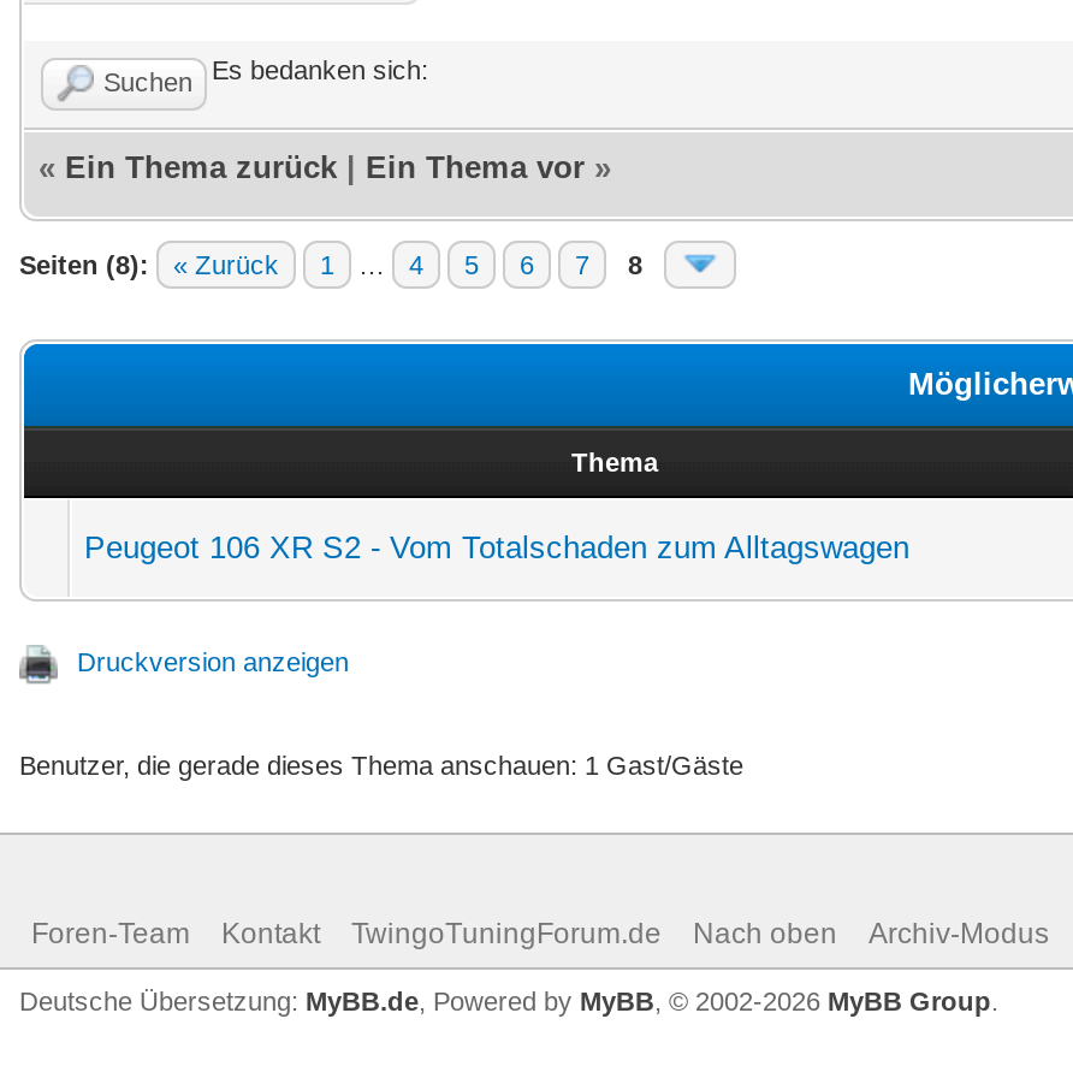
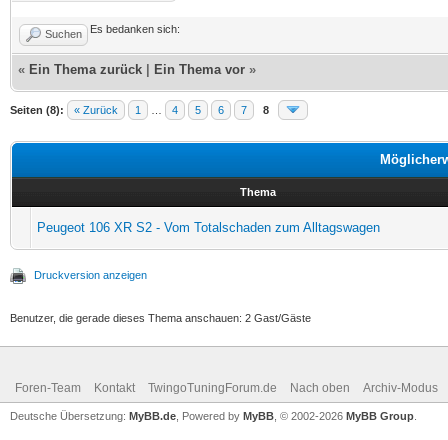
- Benutzer, die gerade dieses Thema anschauen: 1 Gast/Gäste
+ Benutzer, die gerade dieses Thema anschauen: 2 Gast/Gäste
